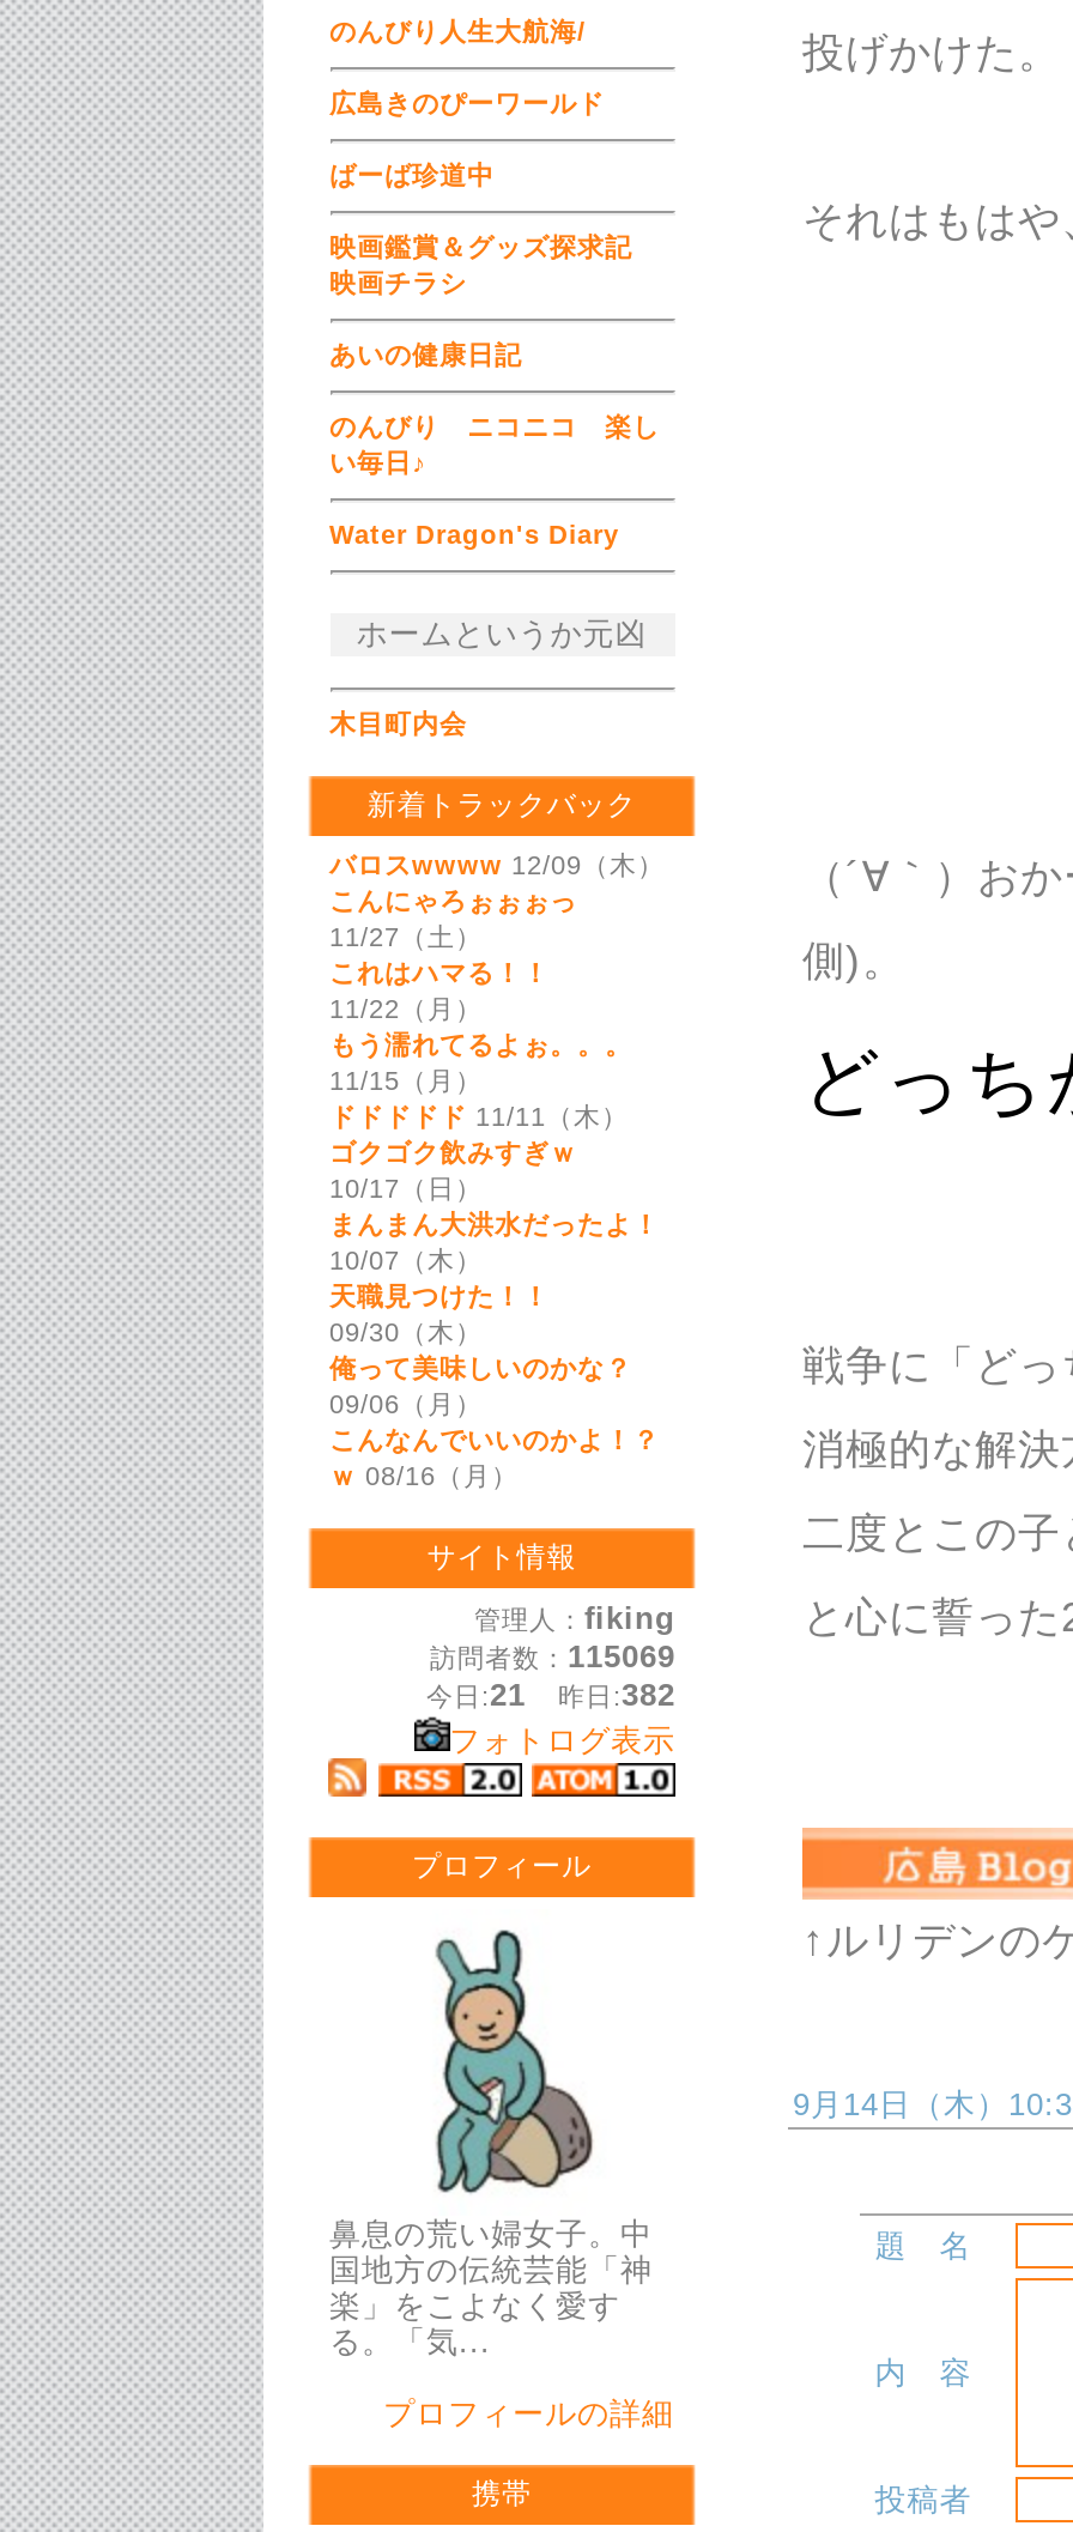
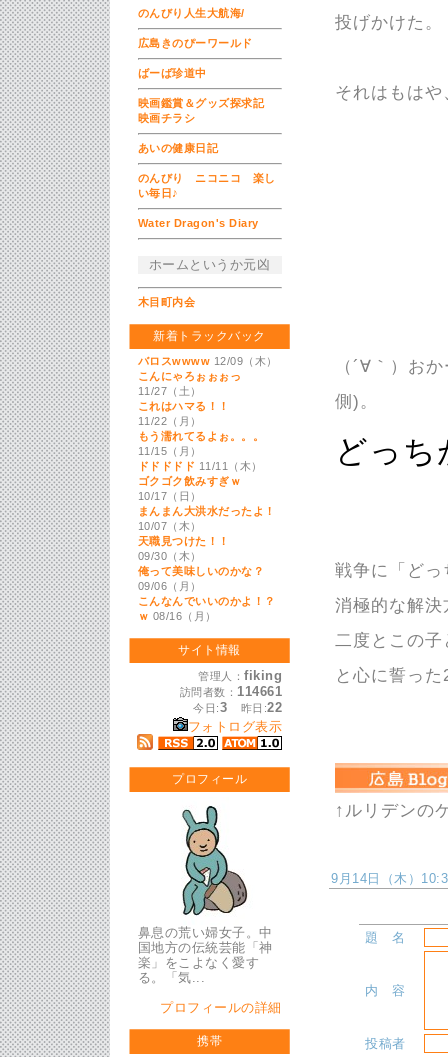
- 訪問者数：115069
+ 訪問者数：114661

- 今日: 21
+ 今日: 3

- 昨日: 382
+ 昨日: 22
